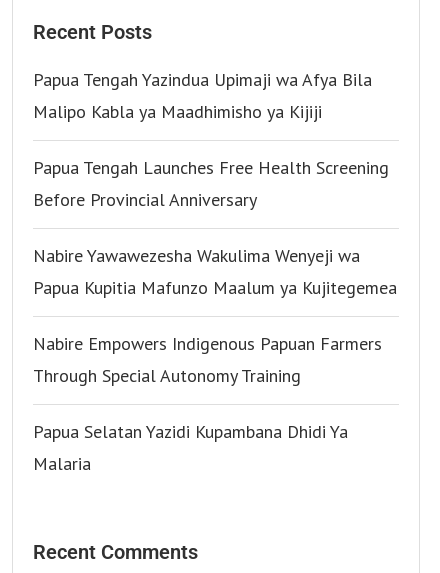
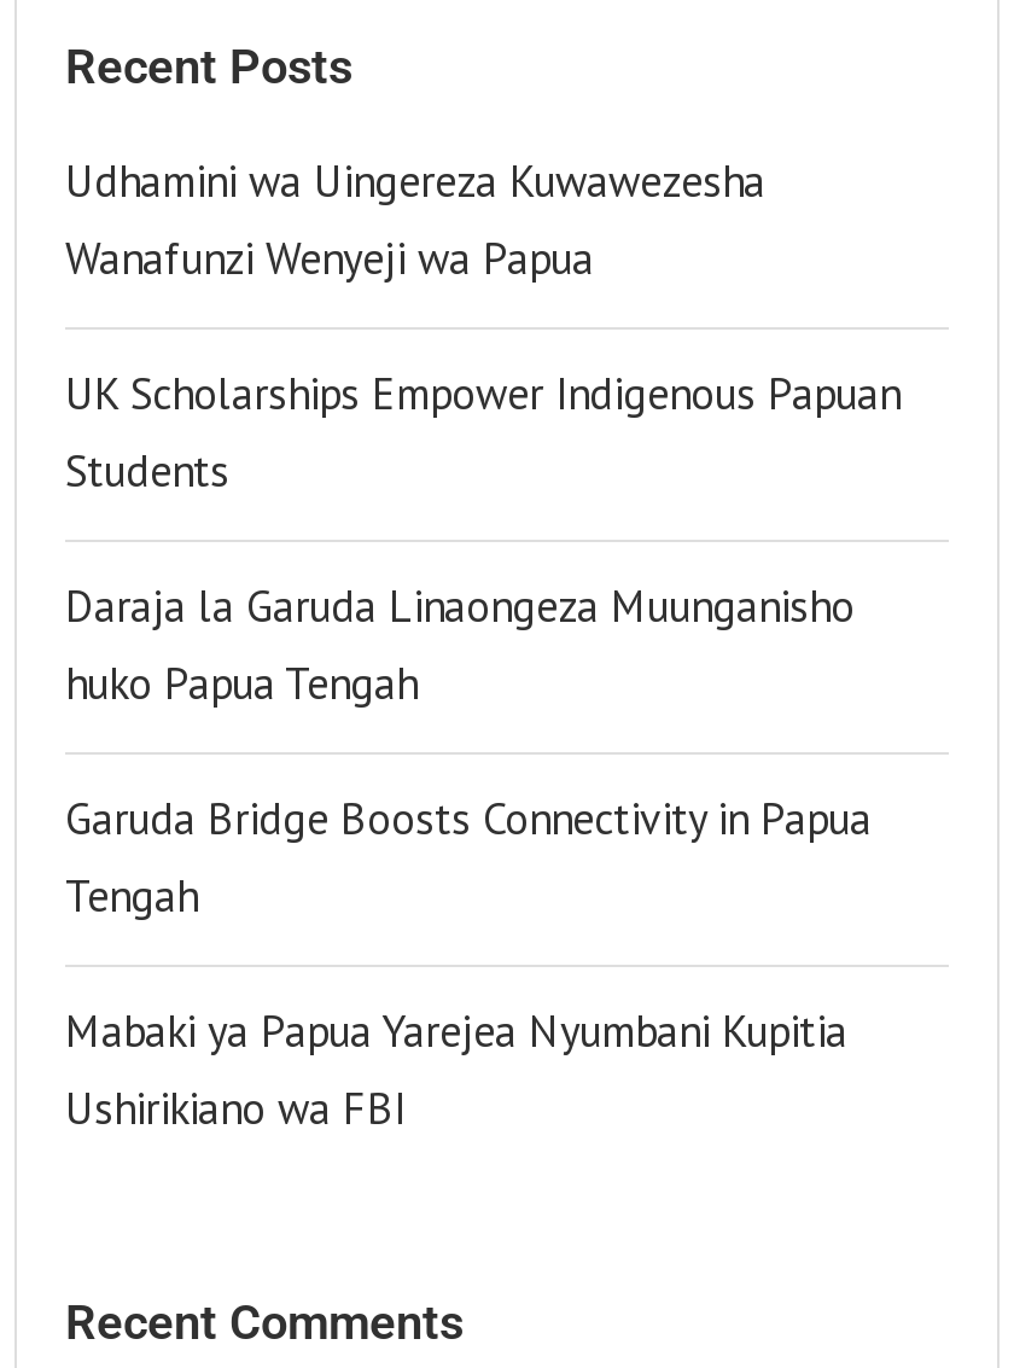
- Papua Tengah Yazindua Upimaji wa Afya Bila
- Malipo Kabla ya Maadhimisho ya Kijiji
+ Udhamini wa Uingereza Kuwawezesha
+ Wanafunzi Wenyeji wa Papua

- Papua Tengah Launches Free Health Screening
- Before Provincial Anniversary
+ UK Scholarships Empower Indigenous Papuan
+ Students

- Nabire Yawawezesha Wakulima Wenyeji wa
- Papua Kupitia Mafunzo Maalum ya Kujitegemea
+ Daraja la Garuda Linaongeza Muunganisho
+ huko Papua Tengah

- Nabire Empowers Indigenous Papuan Farmers
- Through Special Autonomy Training
+ Garuda Bridge Boosts Connectivity in Papua
+ Tengah

- Papua Selatan Yazidi Kupambana Dhidi Ya
- Malaria
+ Mabaki ya Papua Yarejea Nyumbani Kupitia
+ Ushirikiano wa FBI
